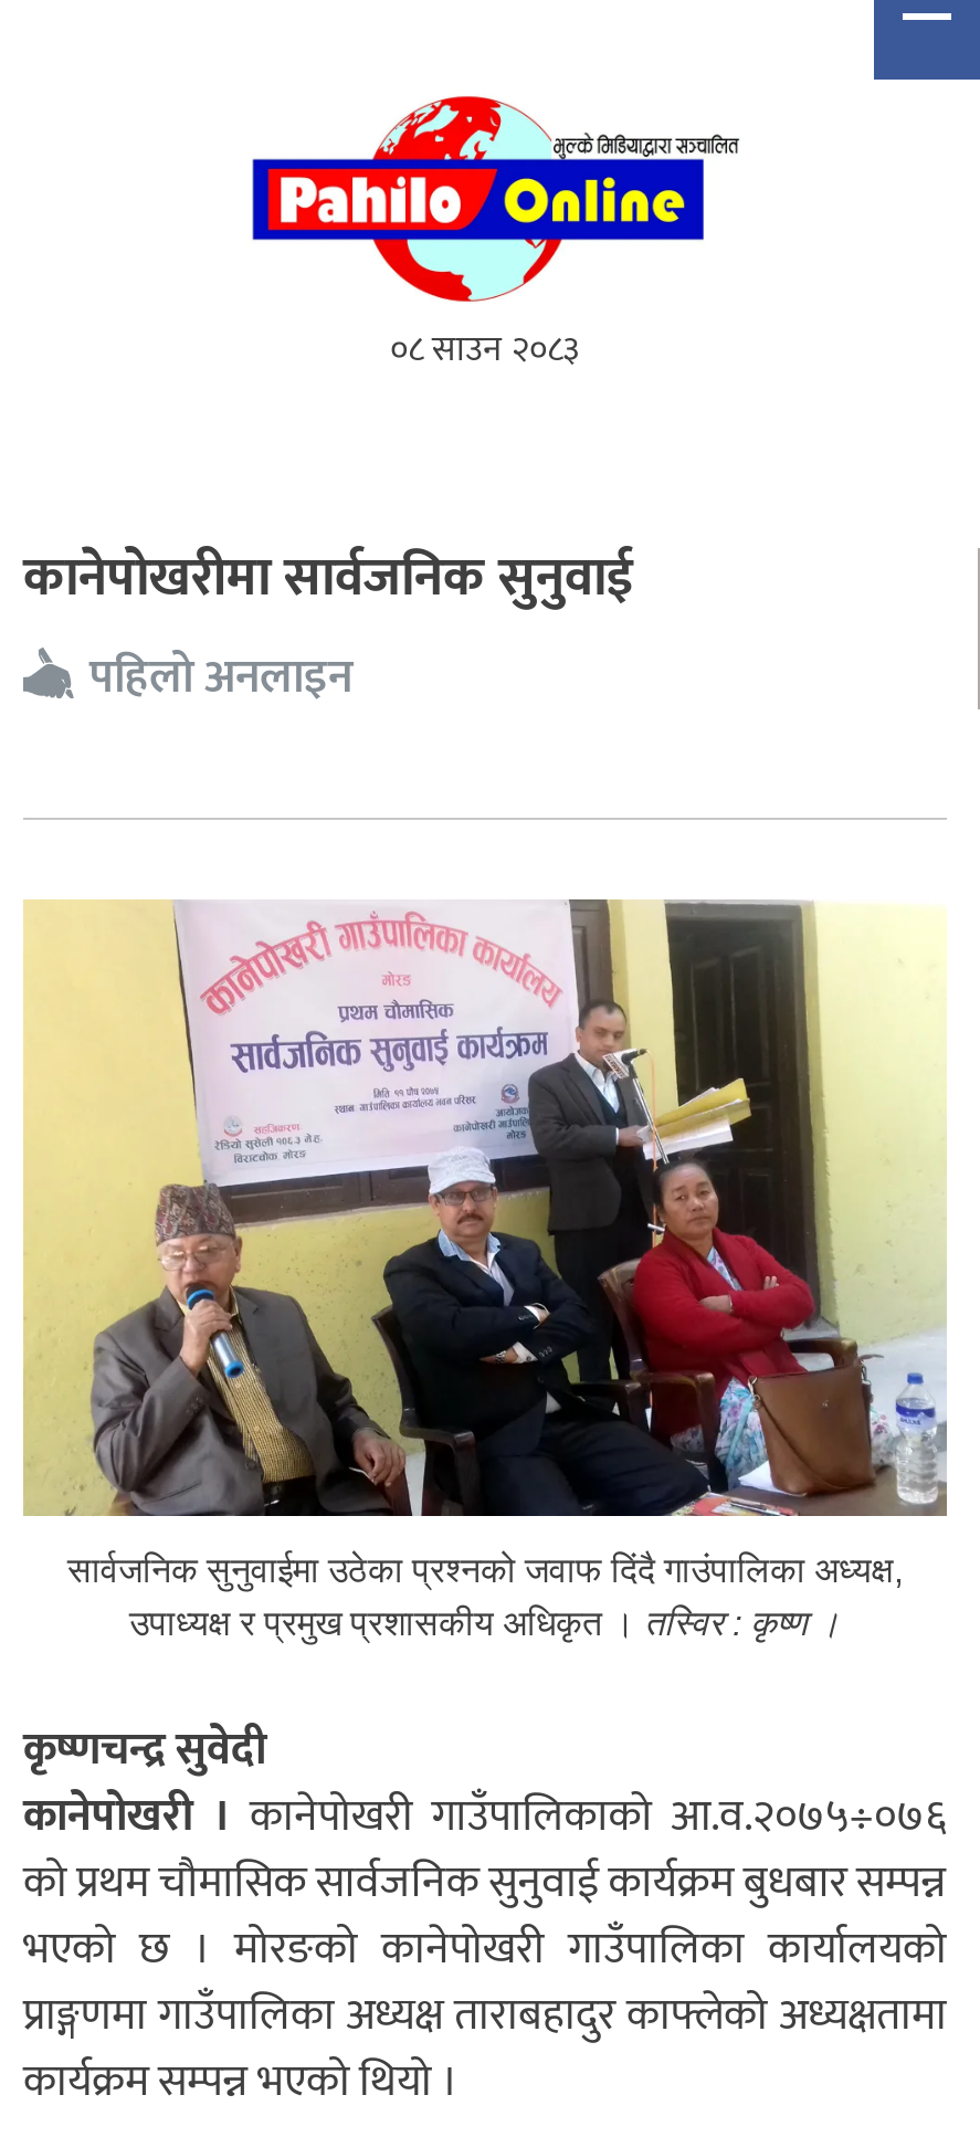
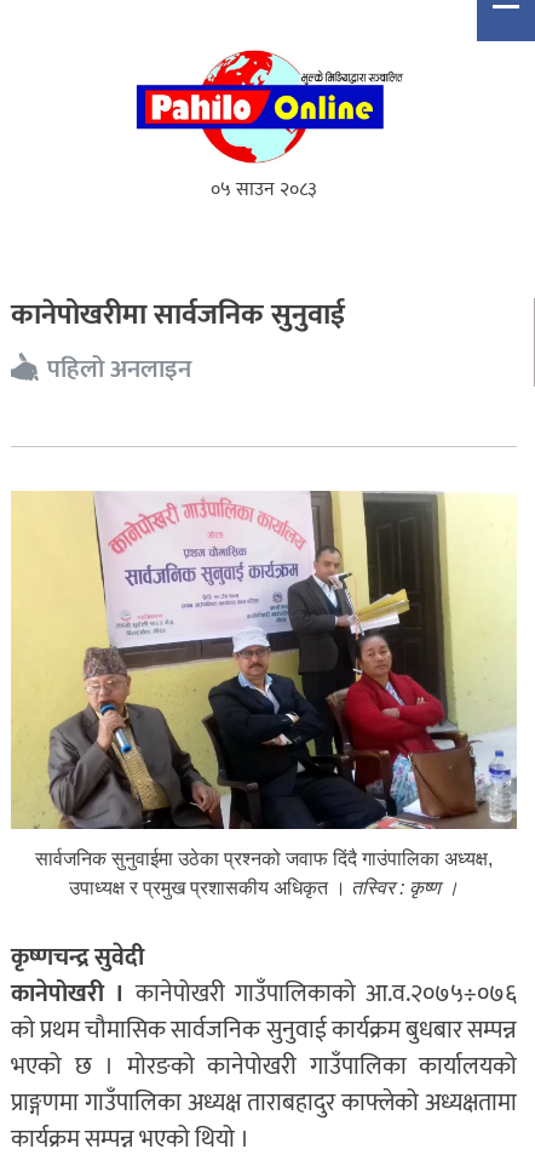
- ०८ साउन २०८३
+ ०५ साउन २०८३
